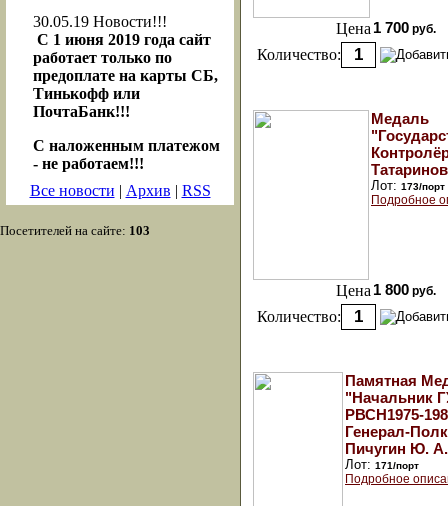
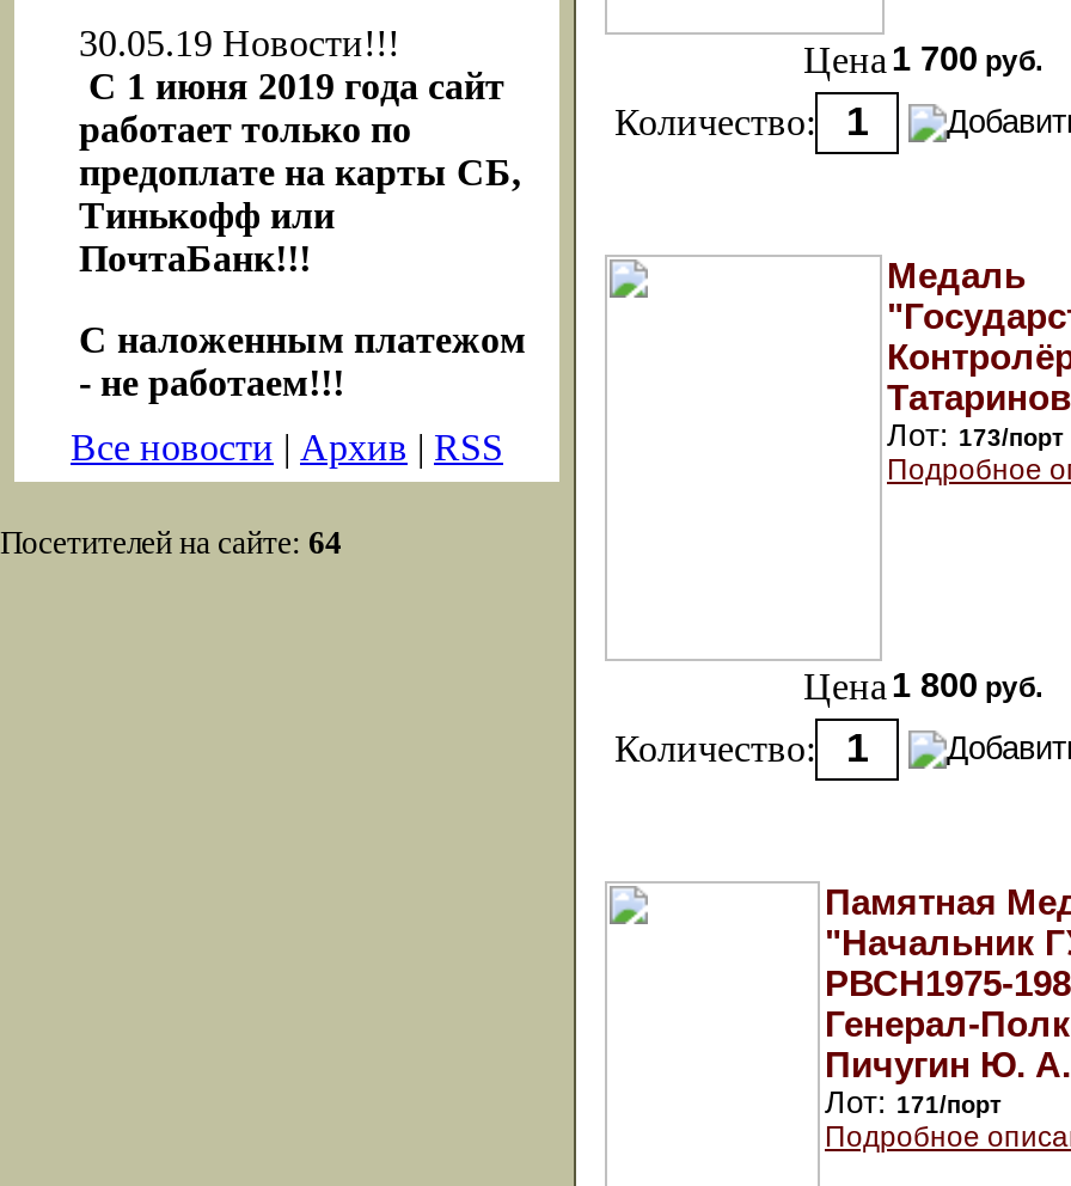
- Посетителей на сайте: 103
+ Посетителей на сайте: 64
